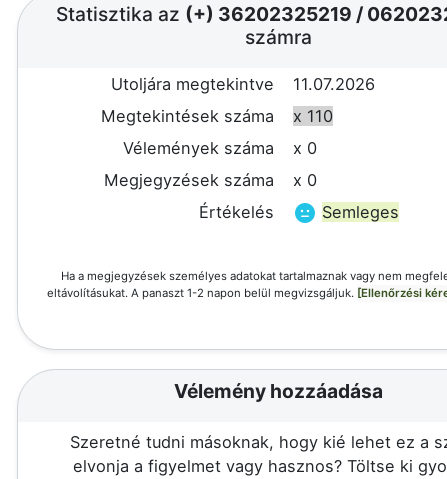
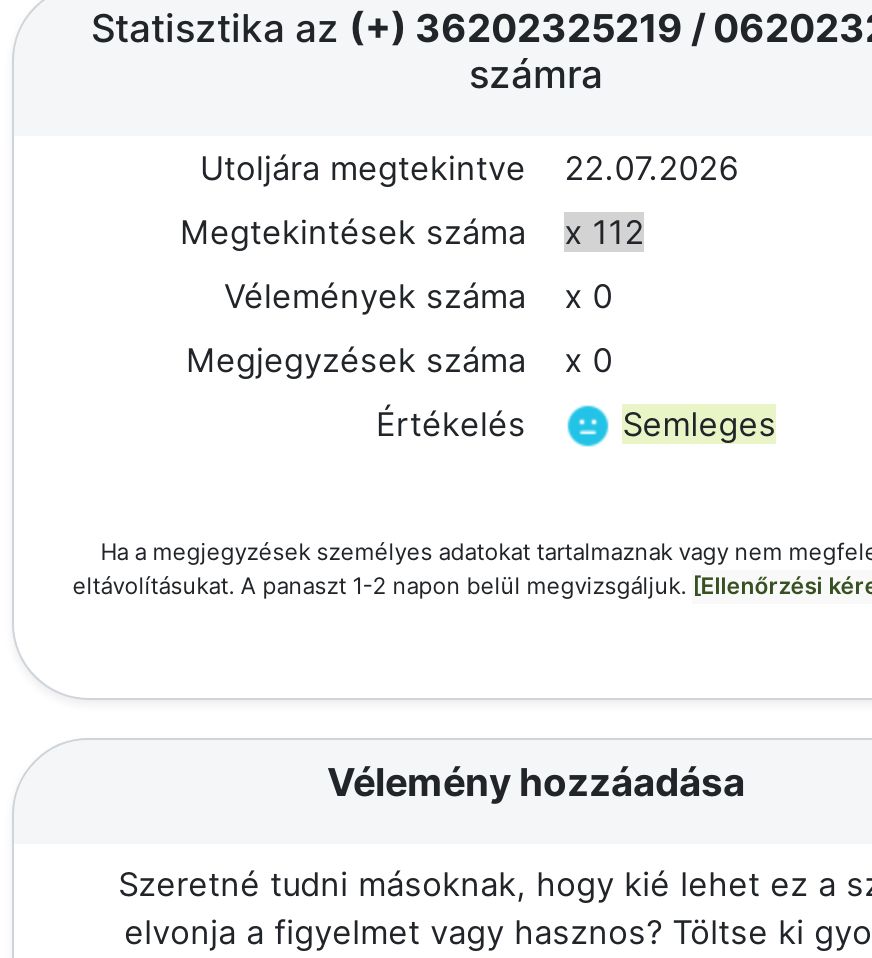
- Utoljára megtekintve 11.07.2026
+ Utoljára megtekintve 22.07.2026

- Megtekintések száma x 110
+ Megtekintések száma x 112
